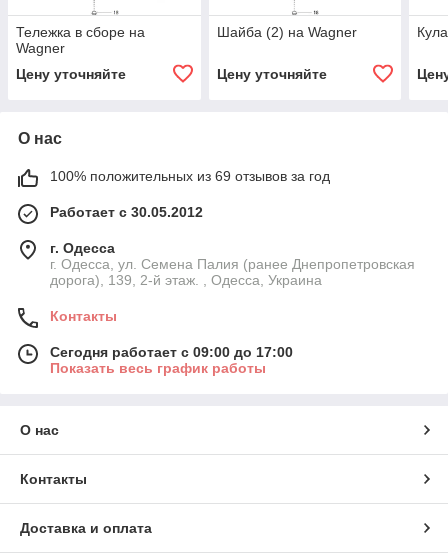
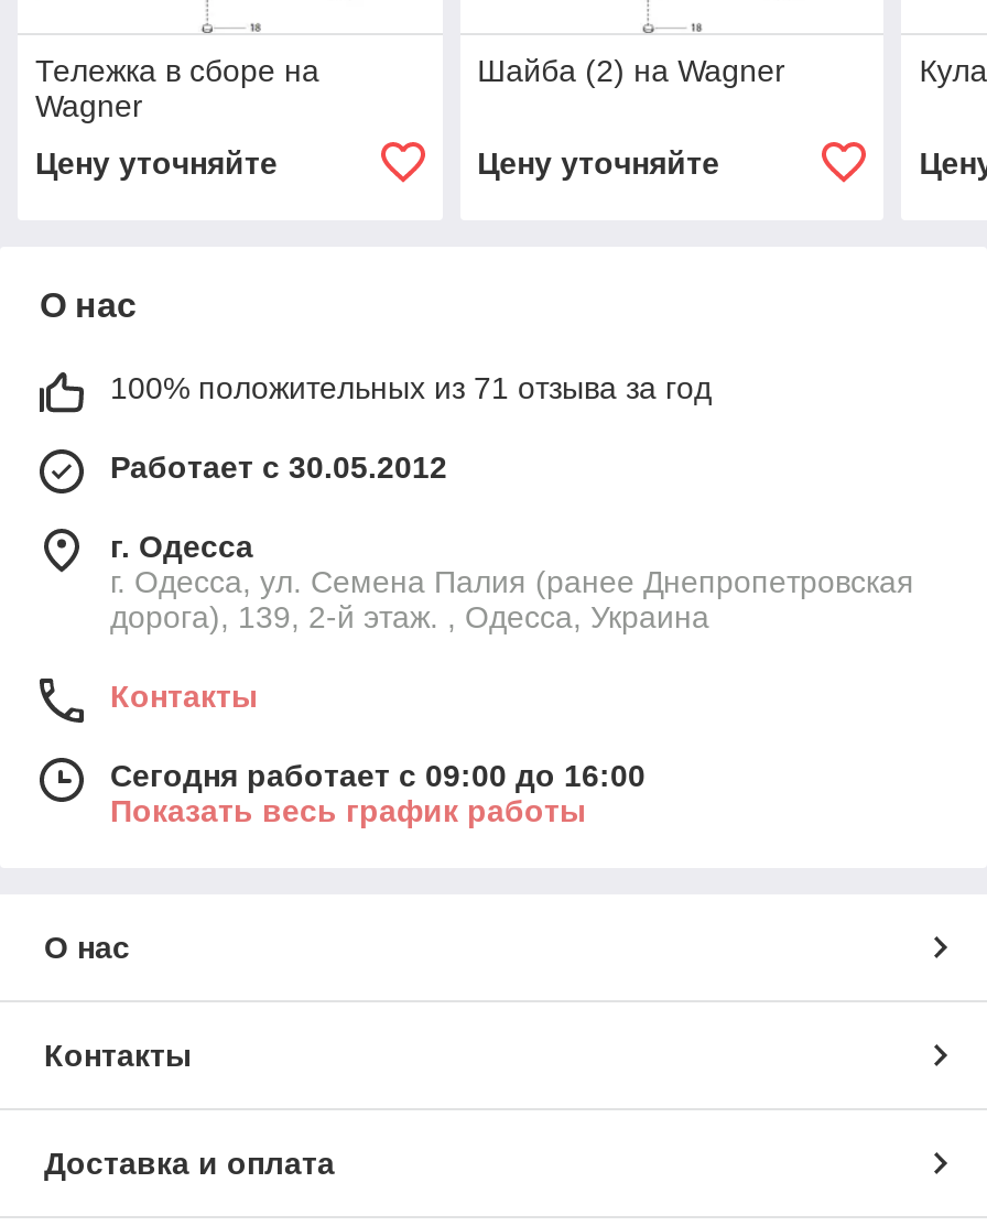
- 100% положительных из 69 отзывов за год
+ 100% положительных из 71 отзыва за год

- Сегодня работает с 09:00 до 17:00
+ Сегодня работает с 09:00 до 16:00
